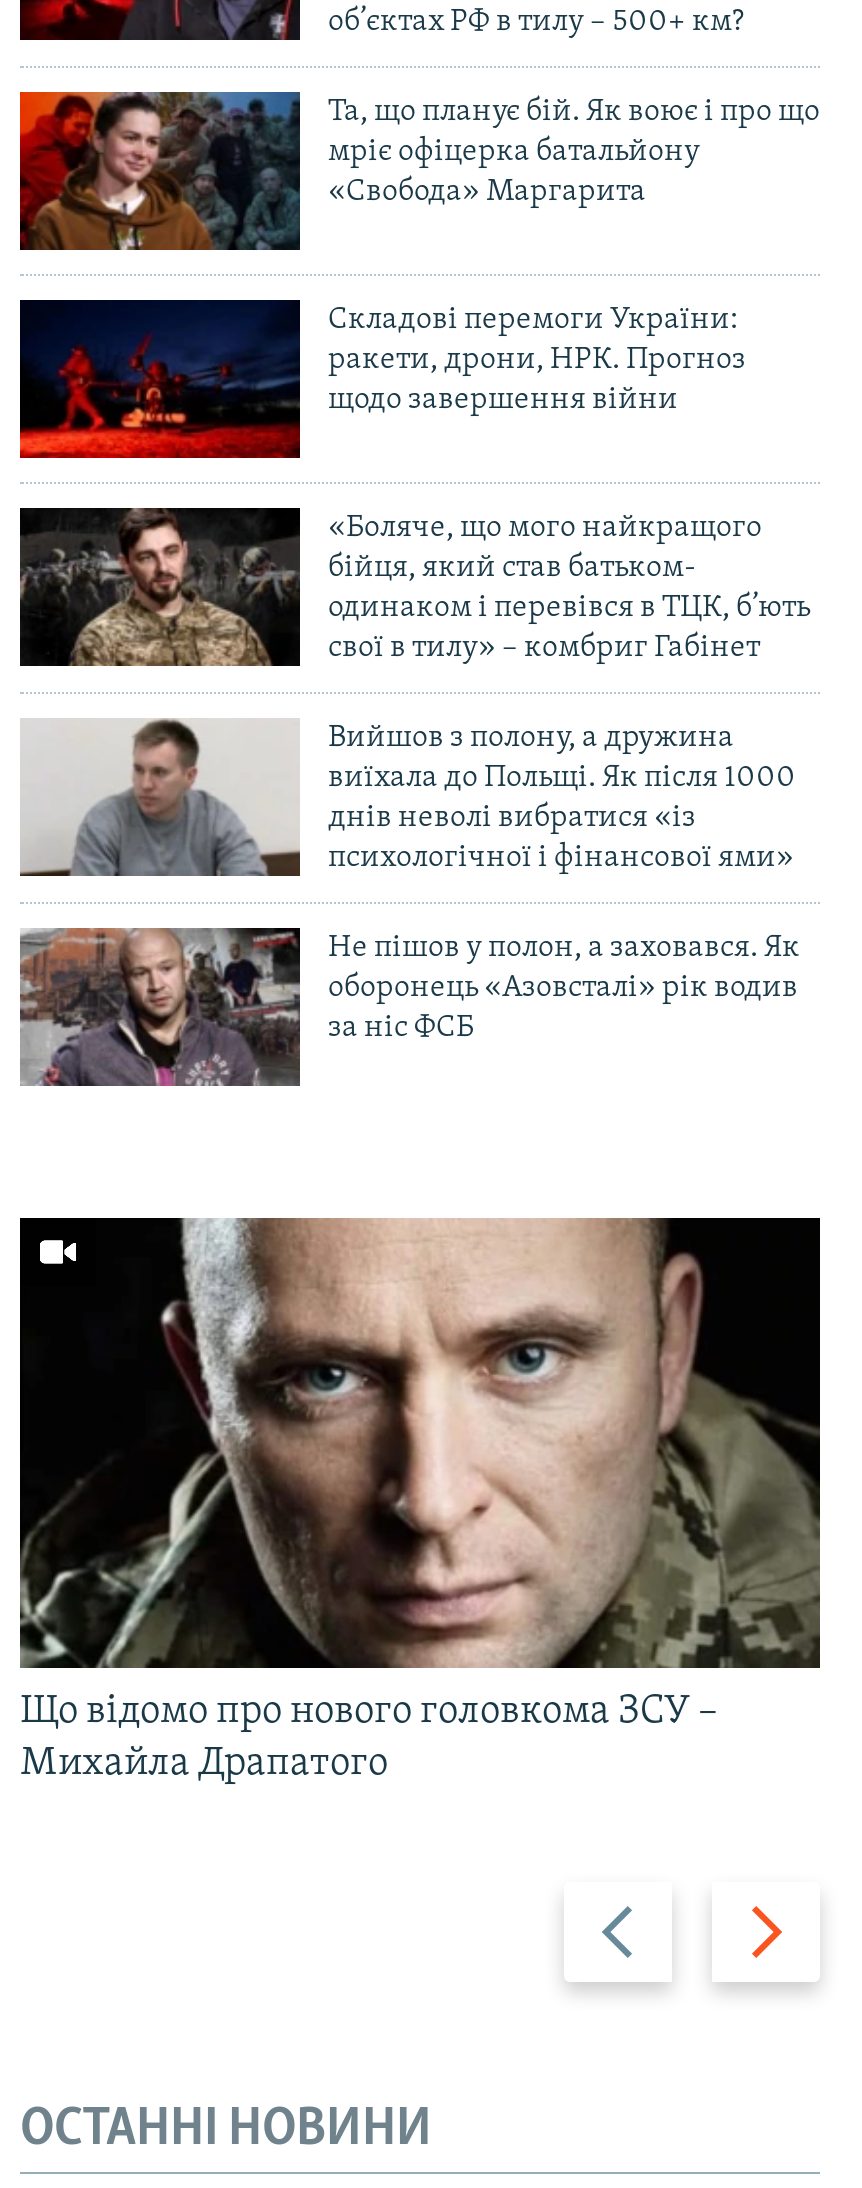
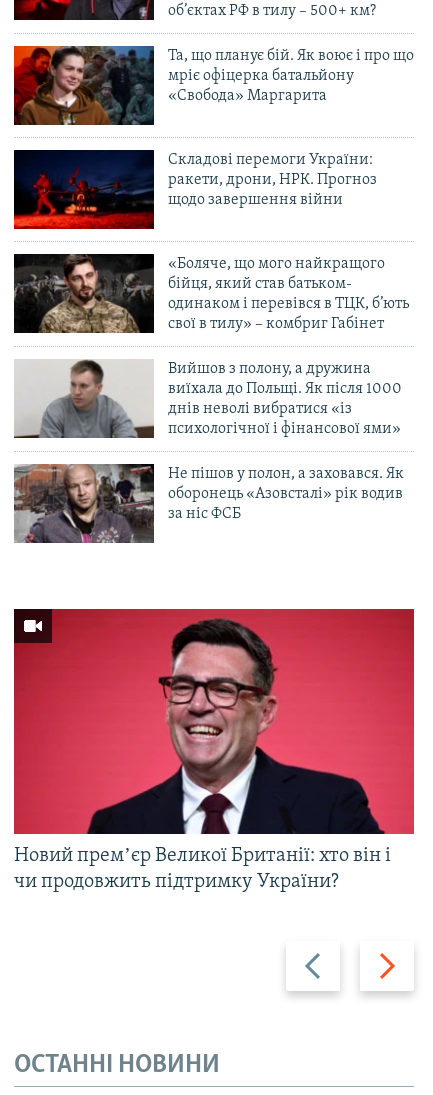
- [image]
- Що відомо про нового головкома ЗСУ –
- Михайла Драпатого
+ [image]
+ Новий премʼєр Великої Британії: хто він і
+ чи продовжить підтримку України?
